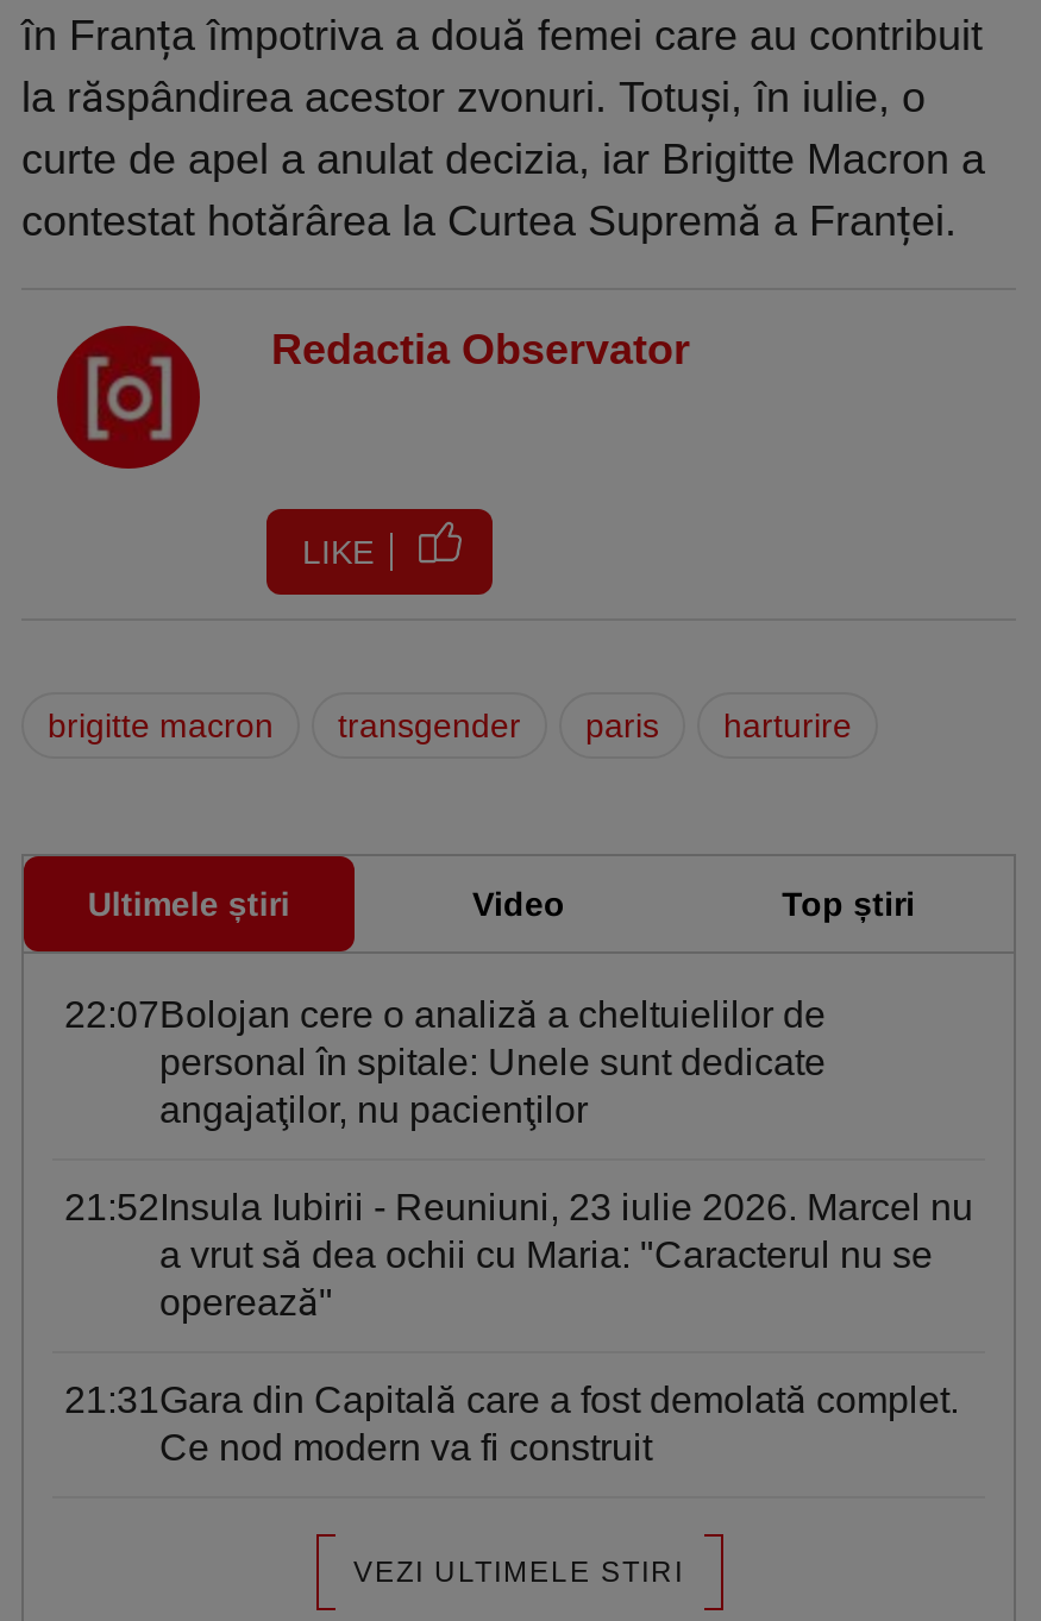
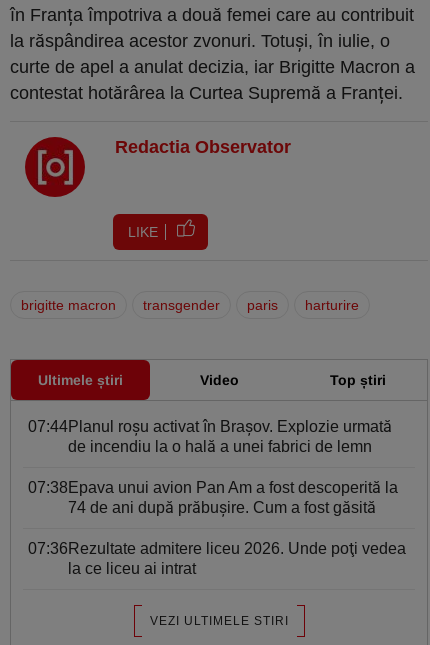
- 22:07Bolojan cere o analiză a cheltuielilor de
- personal în spitale: Unele sunt dedicate
- angajaţilor, nu pacienţilor
+ 07:44Planul roşu activat în Braşov. Explozie urmată
+ de incendiu la o hală a unei fabrici de lemn

- 21:52Insula Iubirii - Reuniuni, 23 iulie 2026. Marcel nu
- a vrut să dea ochii cu Maria: "Caracterul nu se
- operează"
+ 07:38Epava unui avion Pan Am a fost descoperită la
+ 74 de ani după prăbuşire. Cum a fost găsită

- 21:31Gara din Capitală care a fost demolată complet.
- Ce nod modern va fi construit
+ 07:36Rezultate admitere liceu 2026. Unde poţi vedea
+ la ce liceu ai intrat
